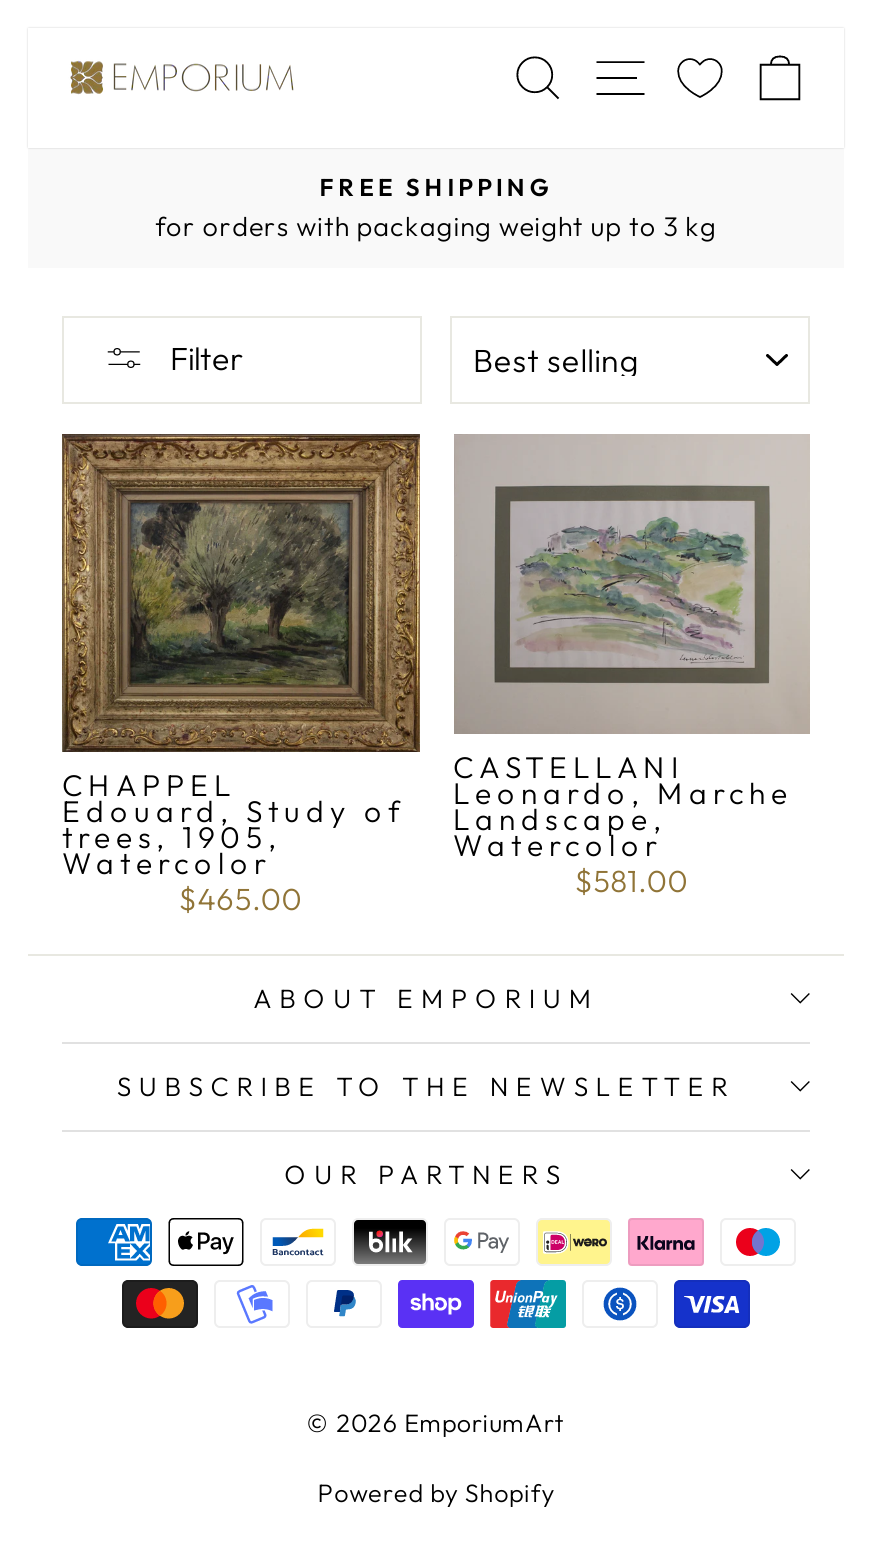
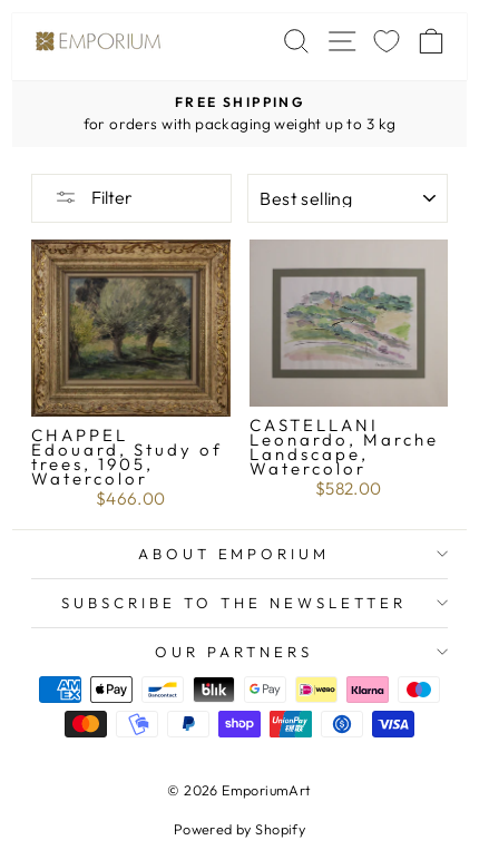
- $581.00
+ $582.00

- $465.00
+ $466.00
